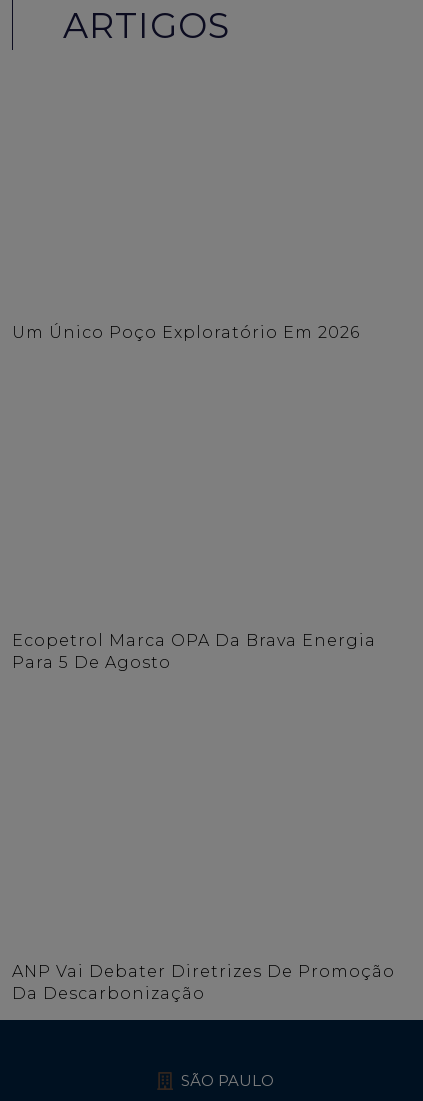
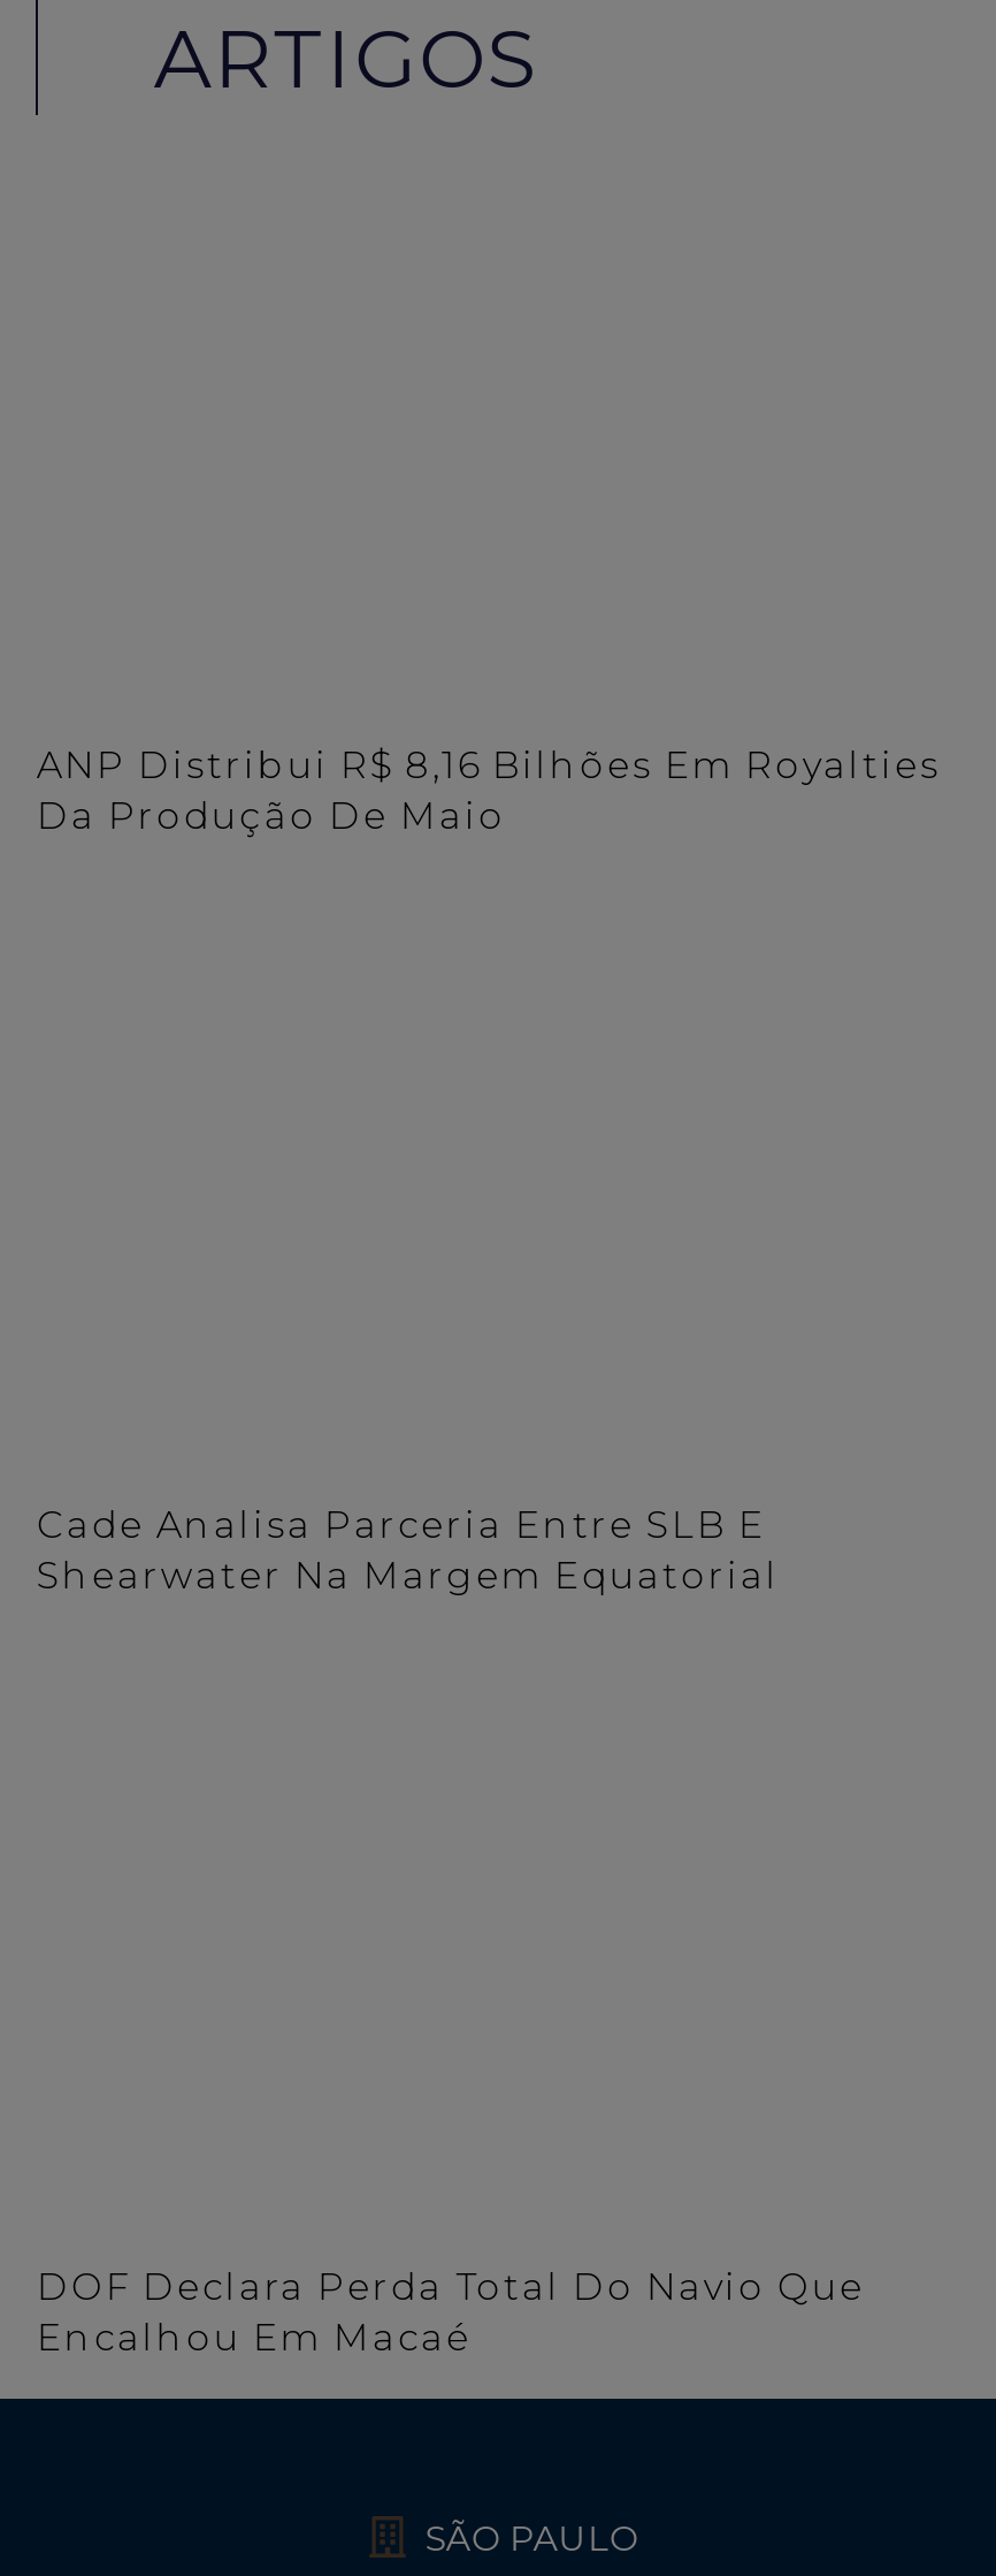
- Um Único Poço Exploratório Em 2026
+ ANP Distribui R$ 8,16 Bilhões Em Royalties
+ Da Produção De Maio

- Ecopetrol Marca OPA Da Brava Energia
- Para 5 De Agosto
+ Cade Analisa Parceria Entre SLB E
+ Shearwater Na Margem Equatorial

- ANP Vai Debater Diretrizes De Promoção
- Da Descarbonização
+ DOF Declara Perda Total Do Navio Que
+ Encalhou Em Macaé
